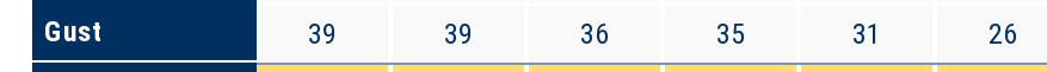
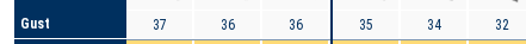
- 39
+ 37

- 39
+ 36

- 31
+ 34

- 26
+ 32
